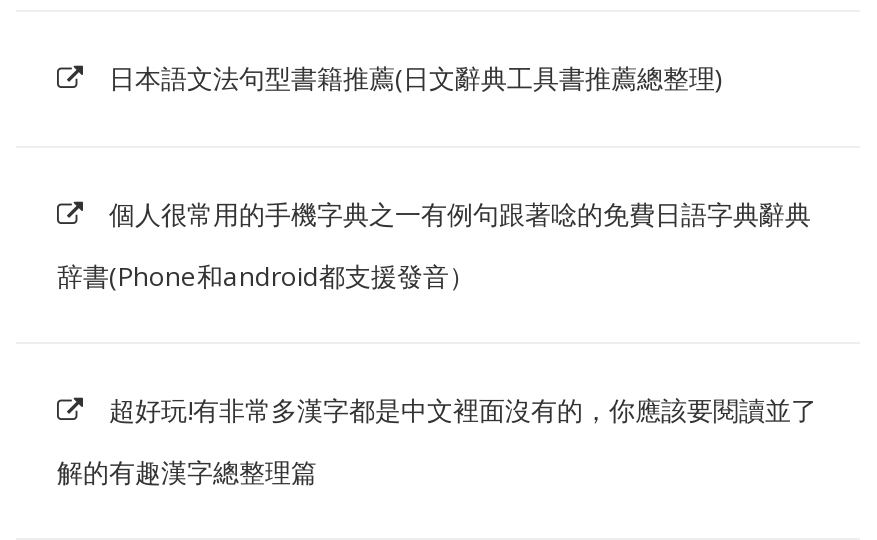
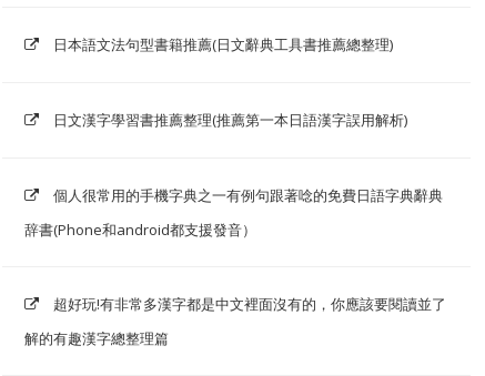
+ 日文漢字學習書推薦整理(推薦第一本日語漢字誤用解析)
